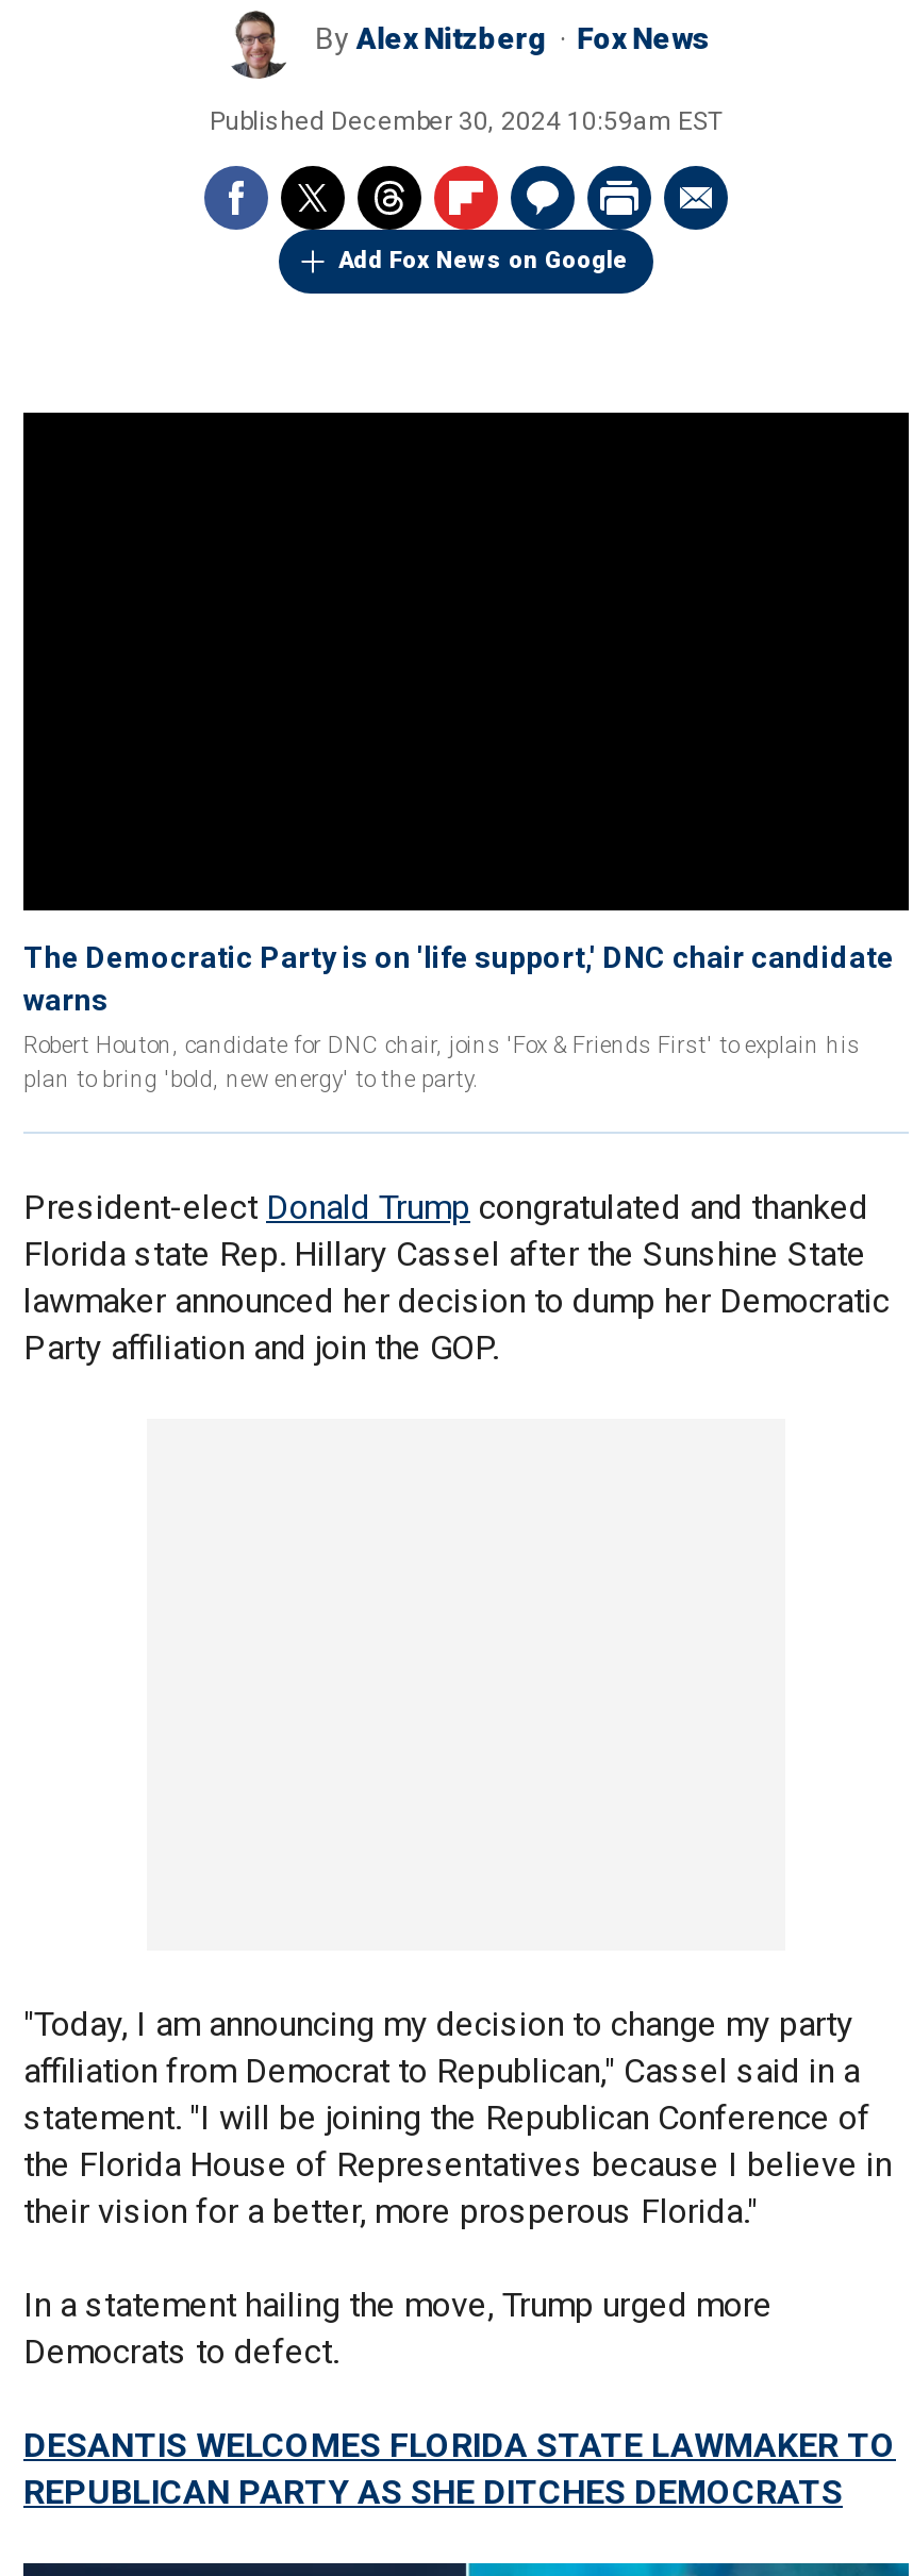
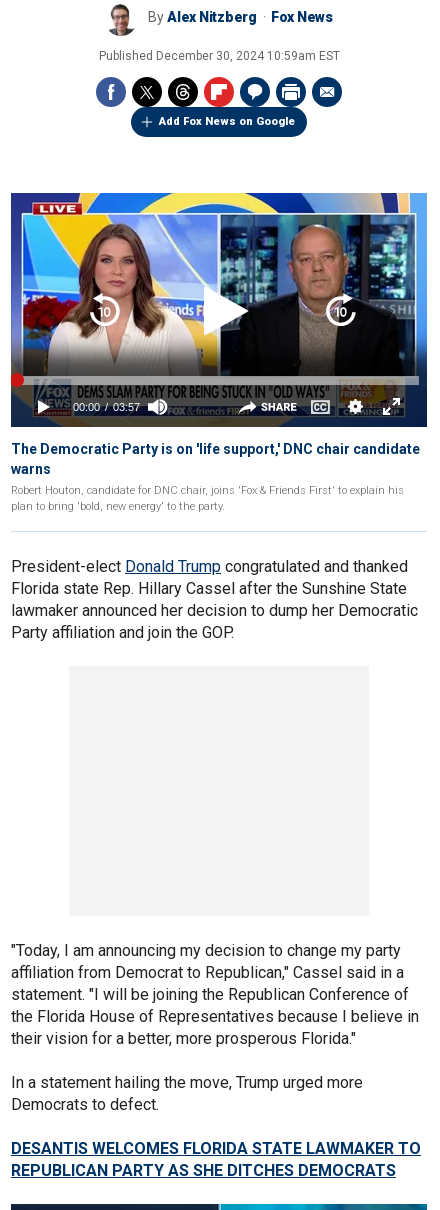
+ [image]
